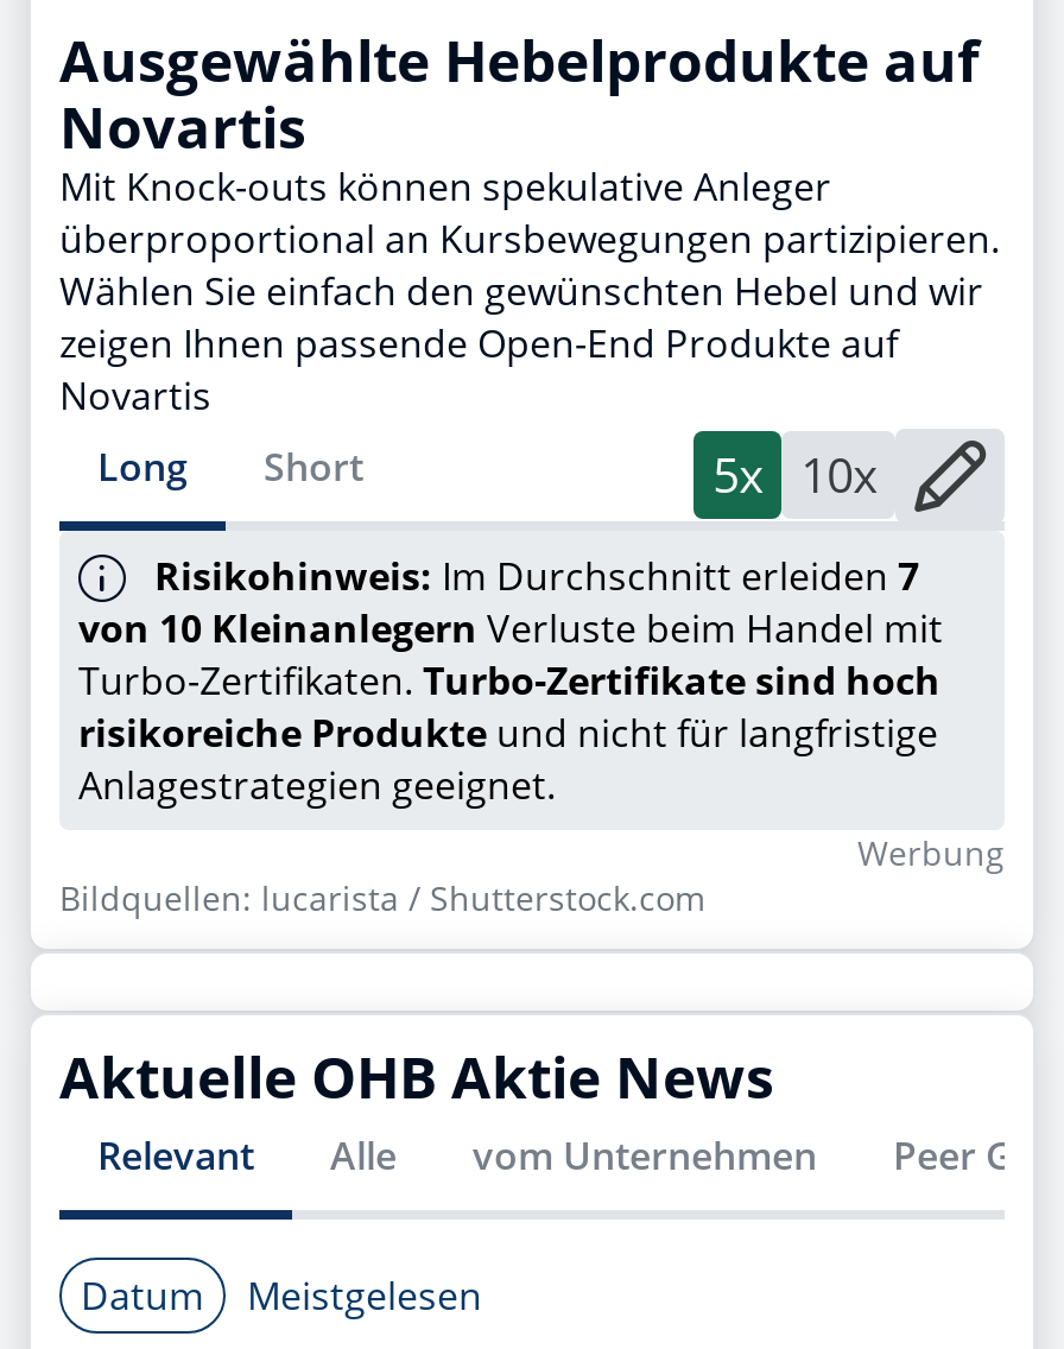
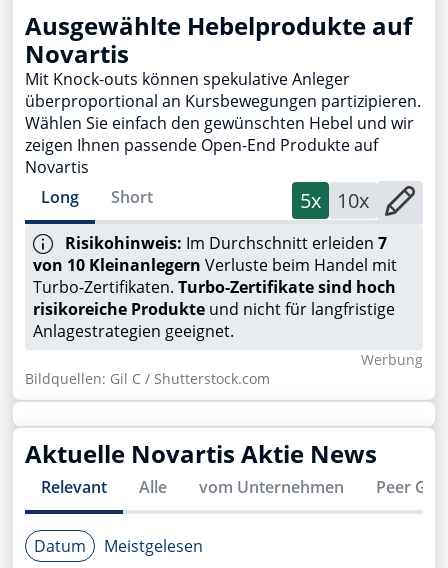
- Bildquellen: lucarista / Shutterstock.com
+ Bildquellen: Gil C / Shutterstock.com

- Aktuelle OHB Aktie News
+ Aktuelle Novartis Aktie News
